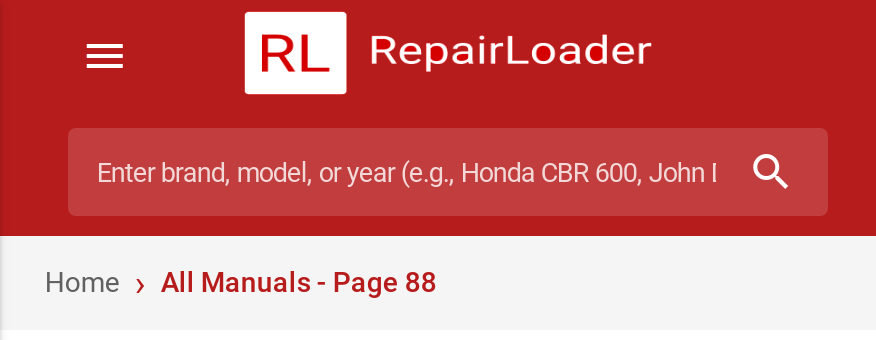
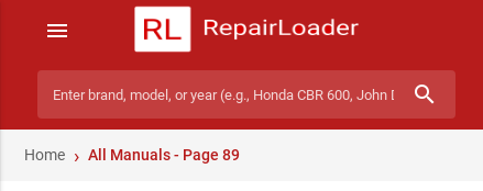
- All Manuals - Page 88
+ All Manuals - Page 89
